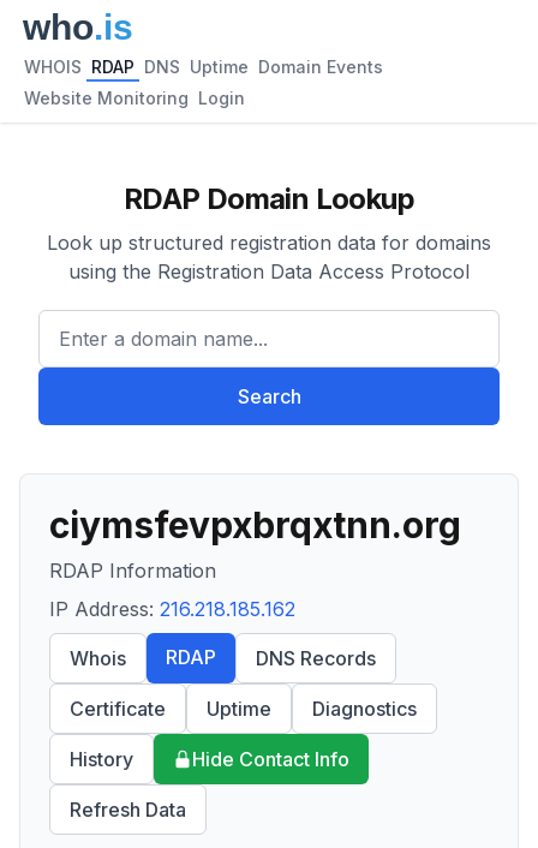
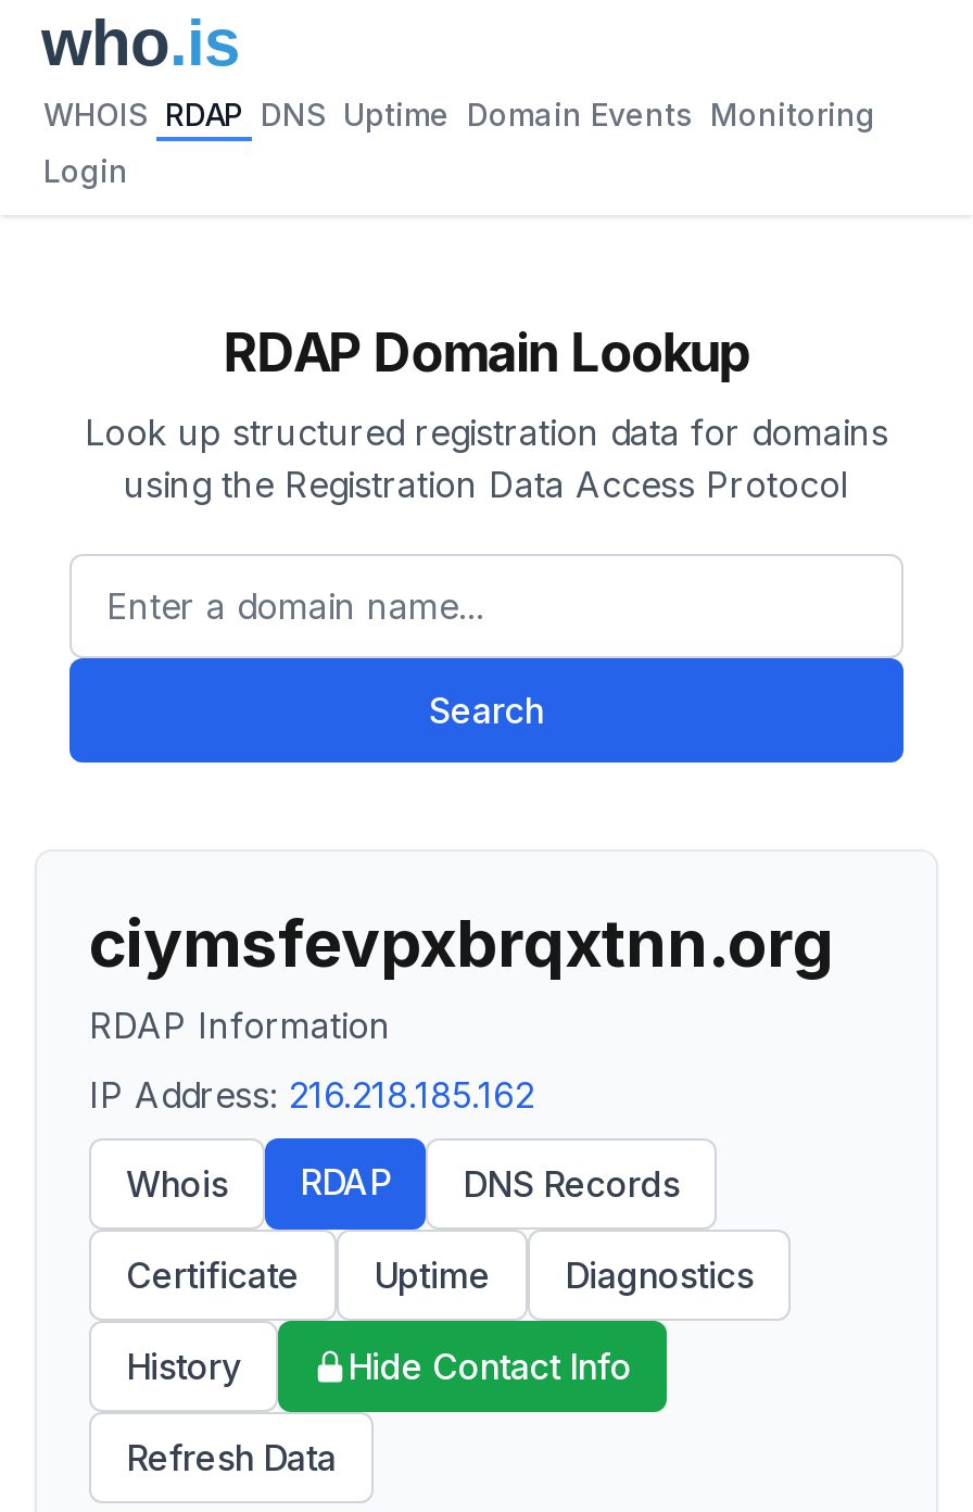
- WHOIS RDAP DNS Uptime Domain Events
+ WHOIS RDAP DNS Uptime Domain Events Monitoring

- Website Monitoring Login
+ Login
